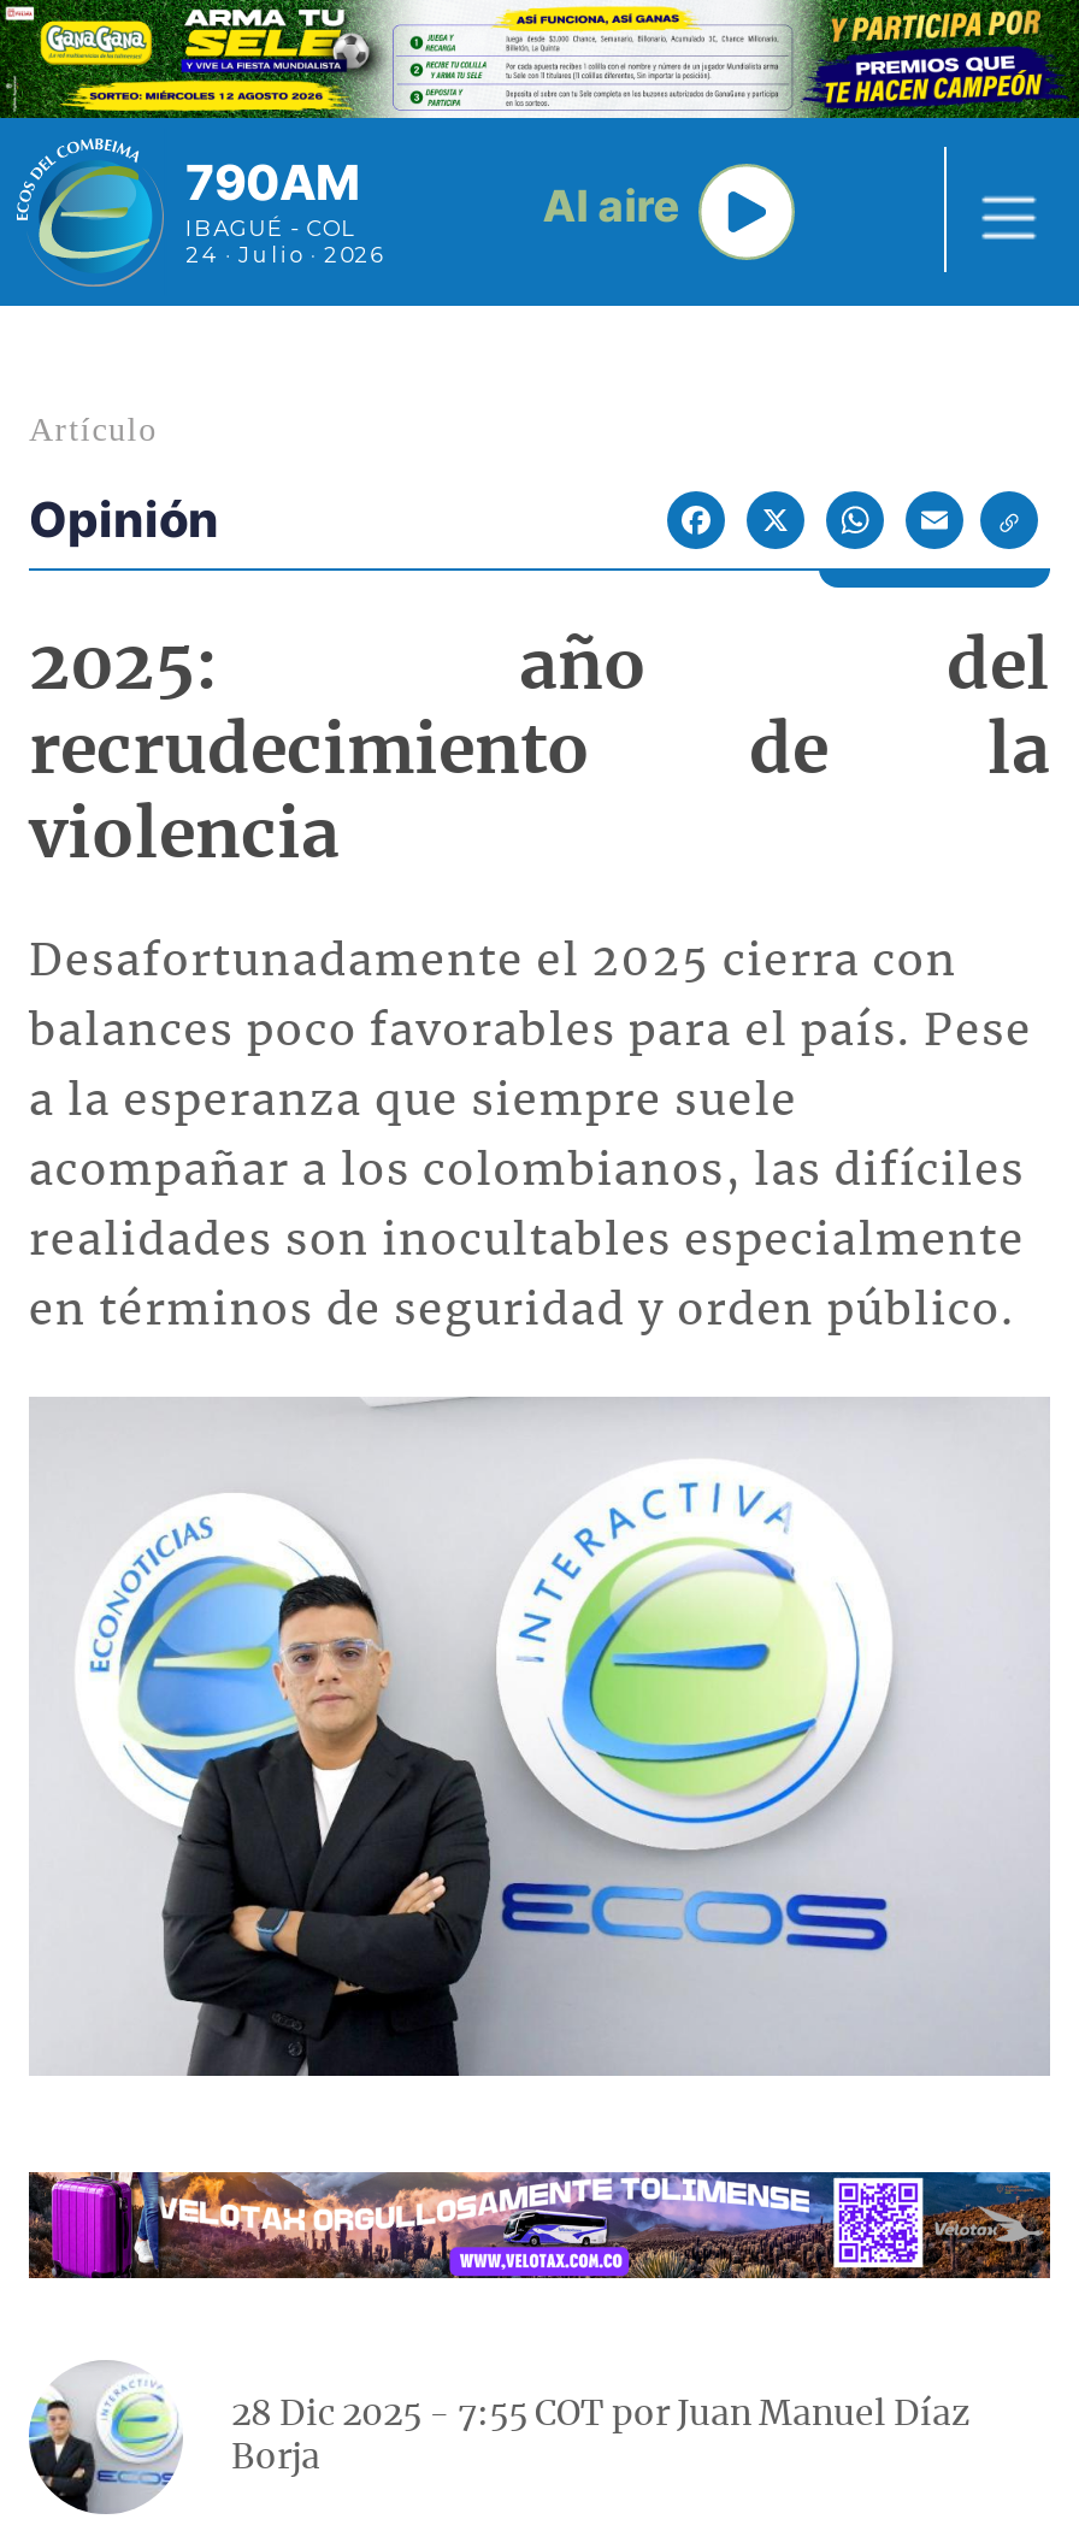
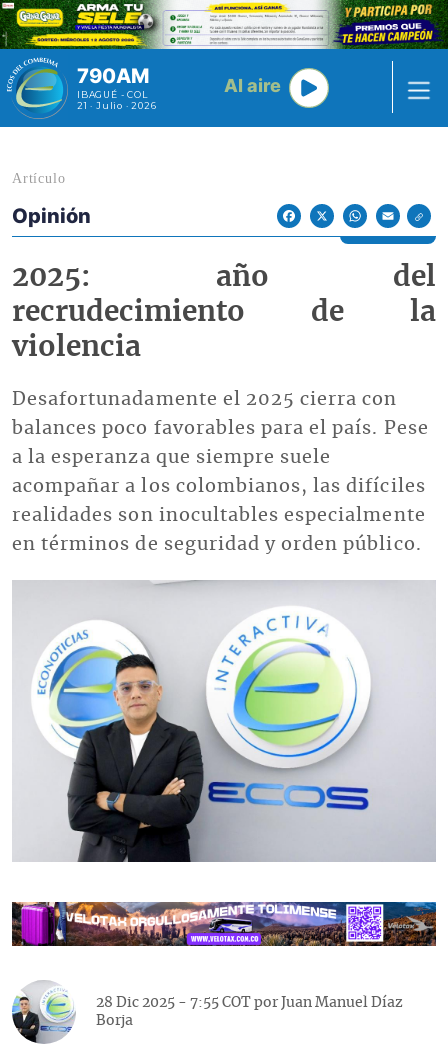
- 24 · Julio · 2026
+ 21 · Julio · 2026
